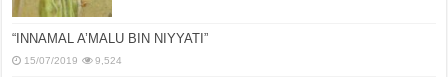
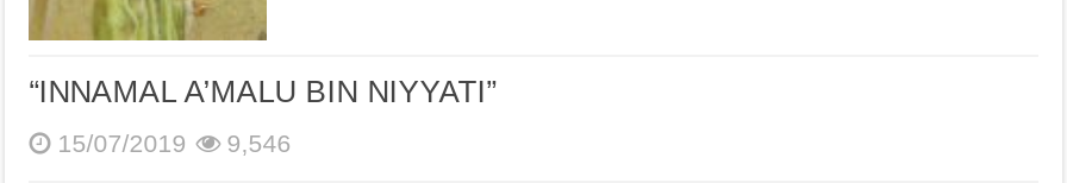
- 15/07/2019 9,524
+ 15/07/2019 9,546
